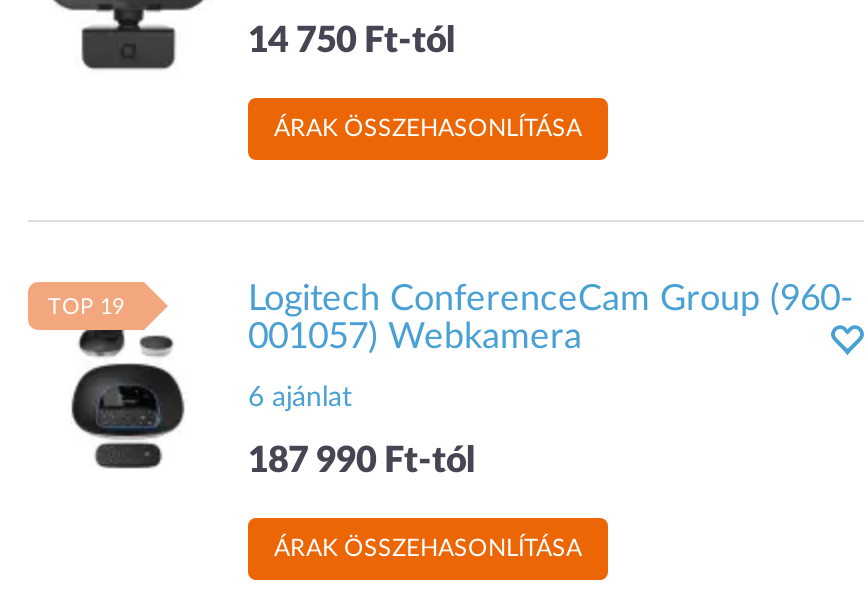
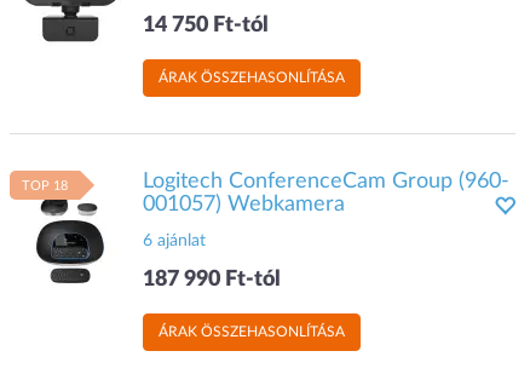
- TOP 19
+ TOP 18
